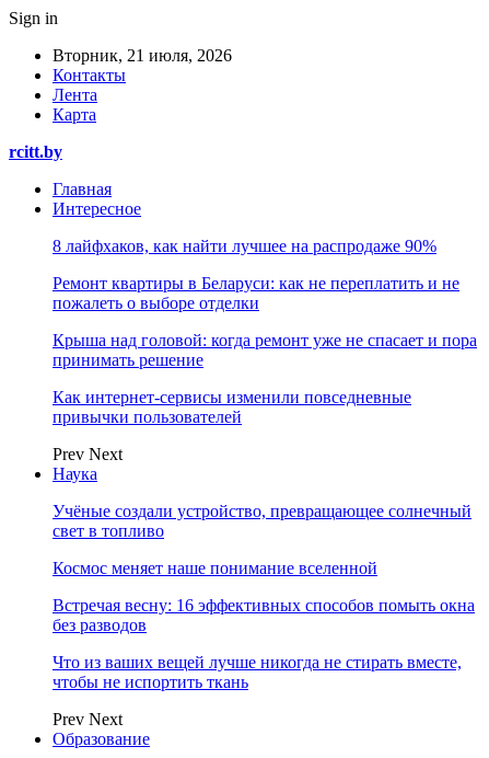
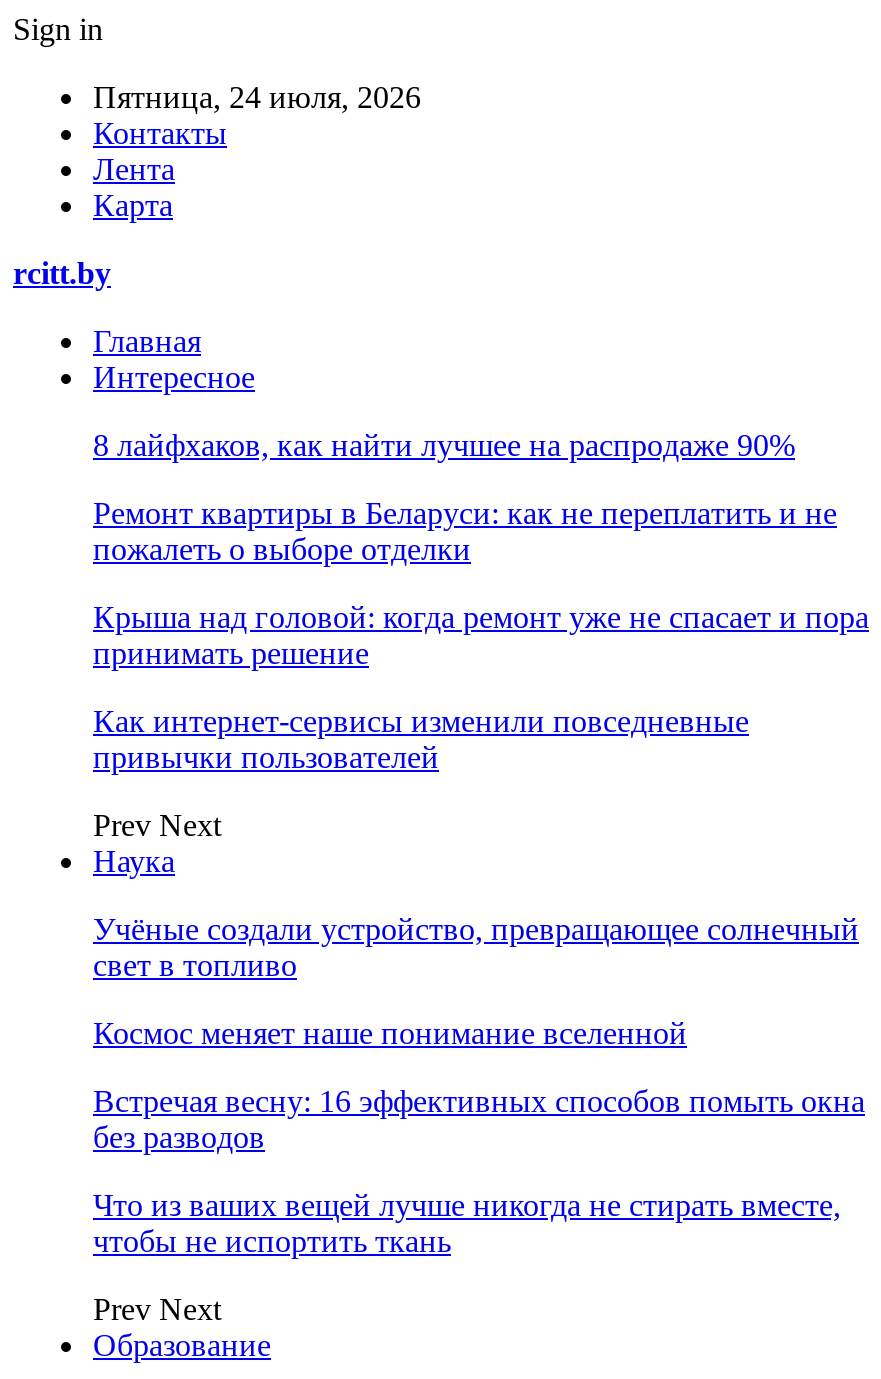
- Вторник, 21 июля, 2026
+ Пятница, 24 июля, 2026
